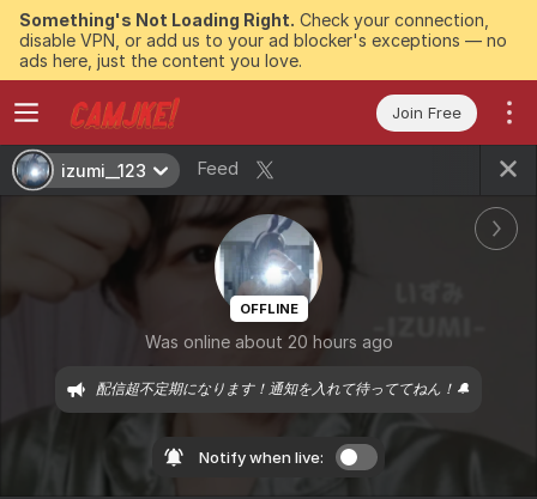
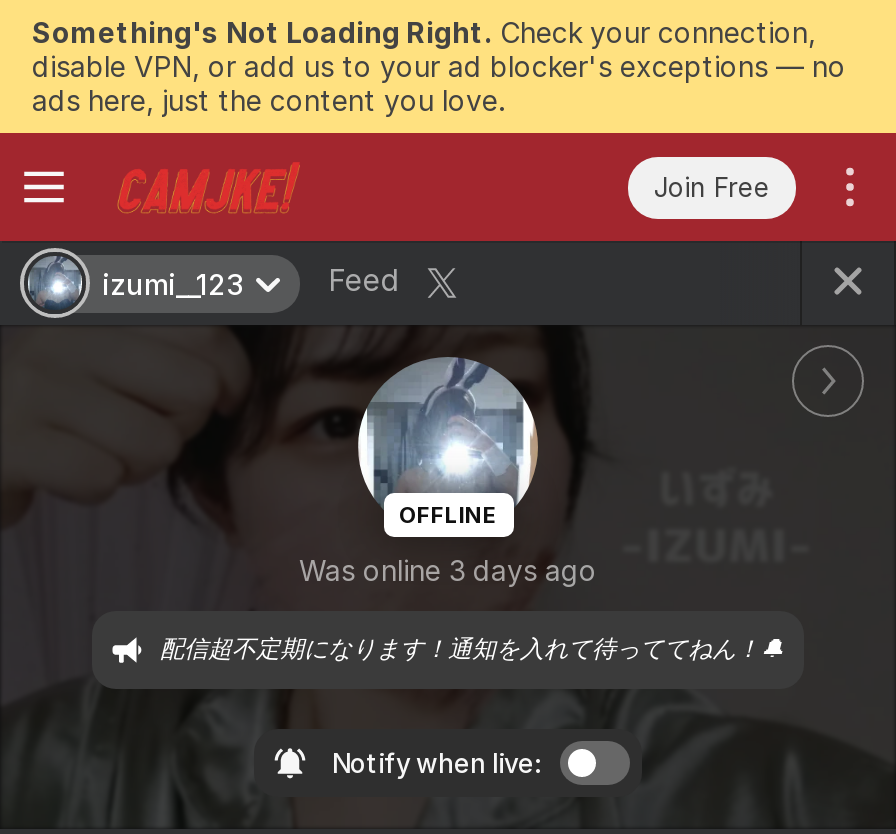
- Was online about 20 hours ago
+ Was online 3 days ago
